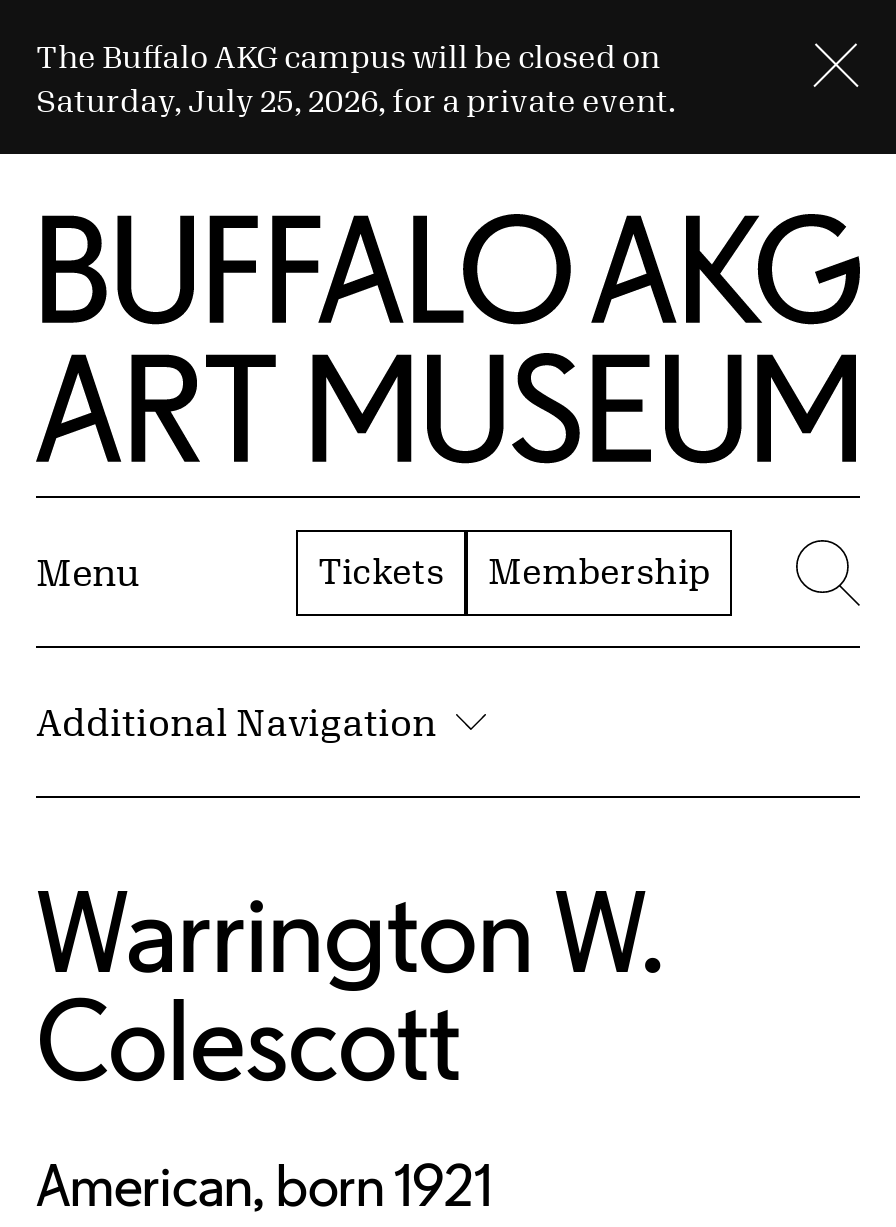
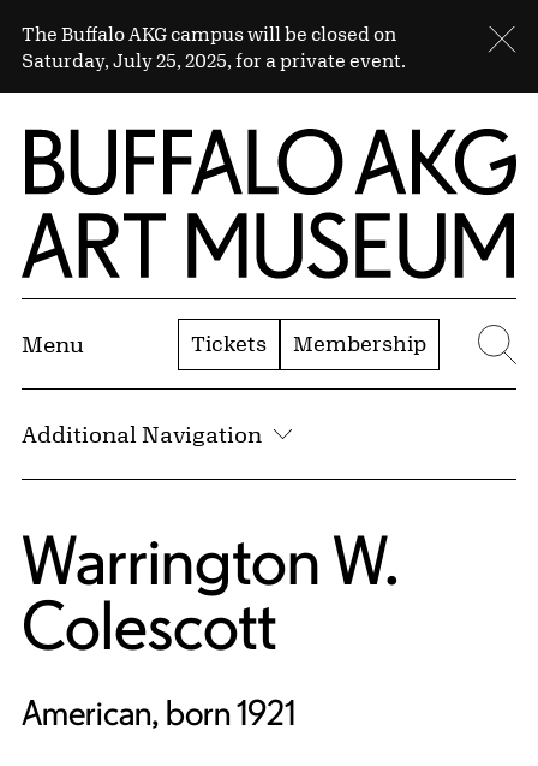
- Saturday, July 25, 2026, for a private event.
+ Saturday, July 25, 2025, for a private event.
